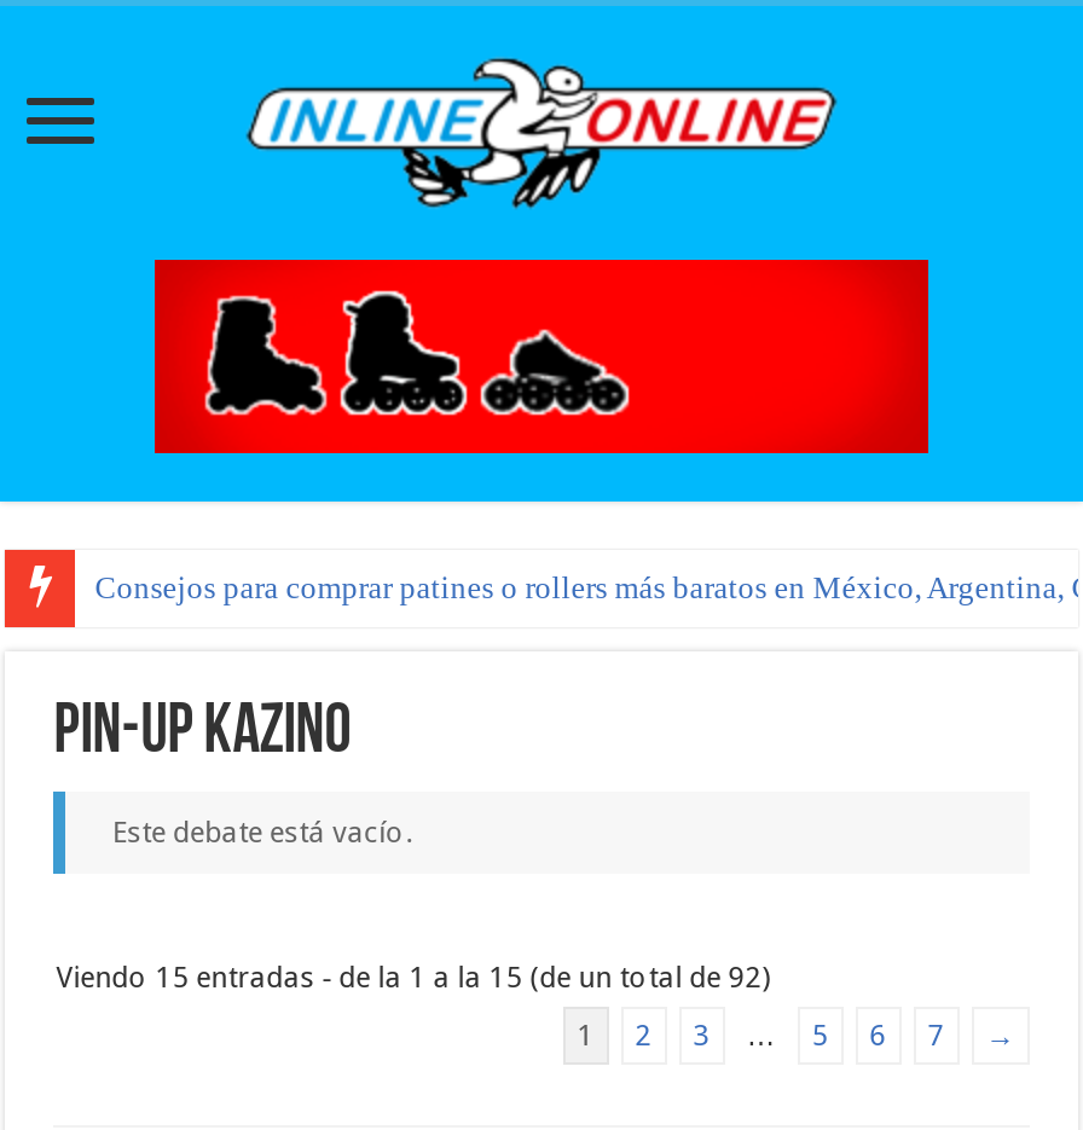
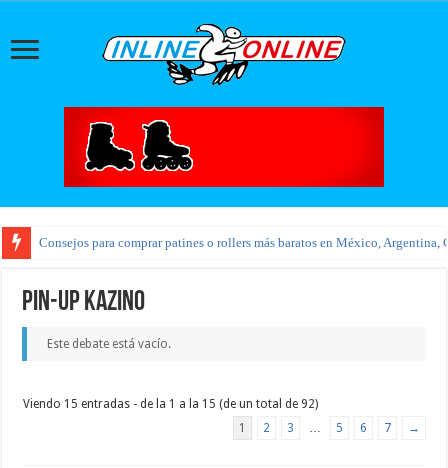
- [image]
